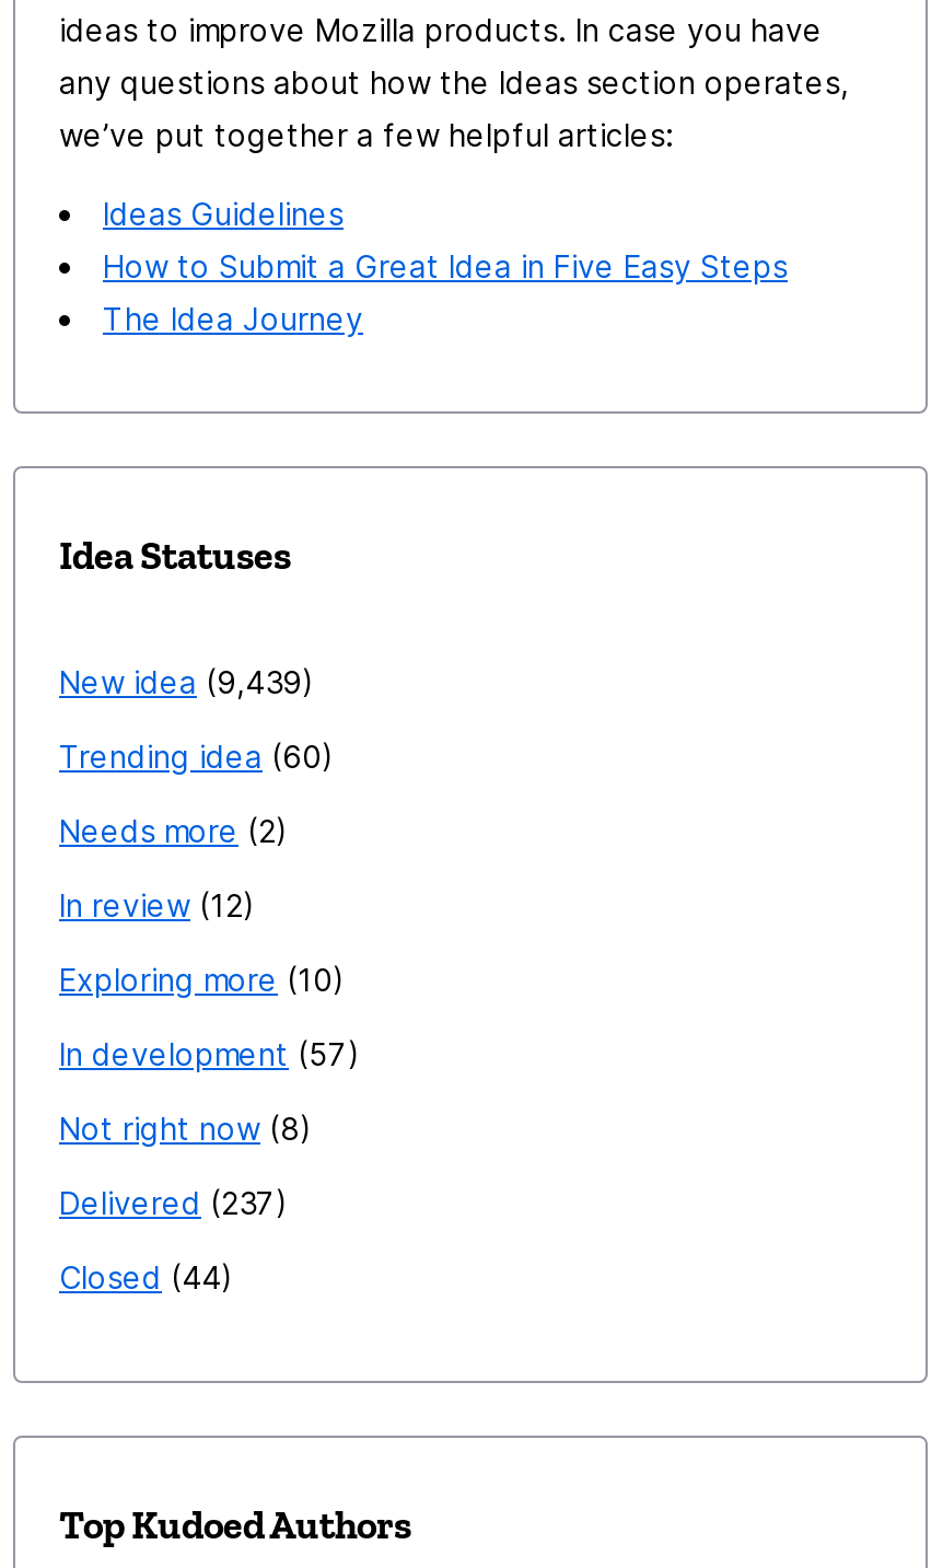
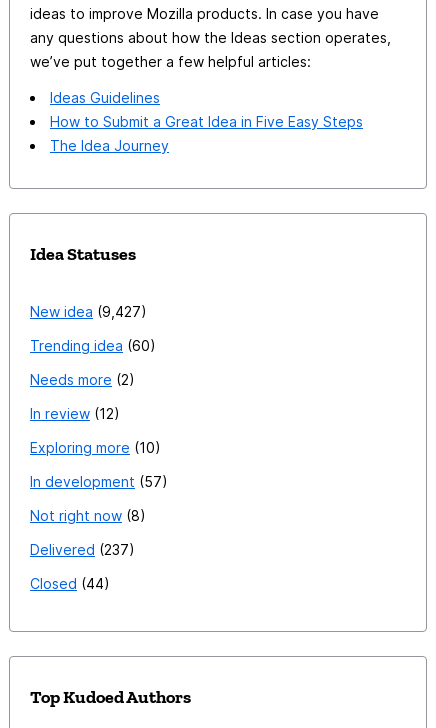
- New idea 9,439
+ New idea 9,427
